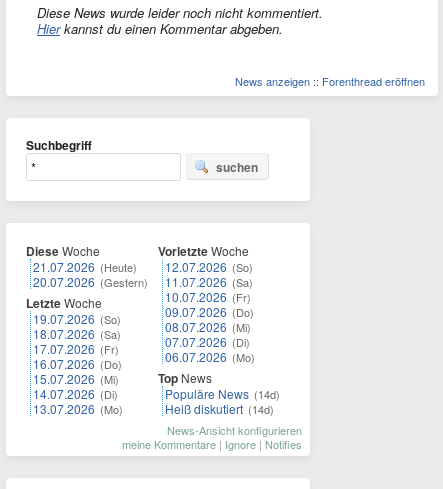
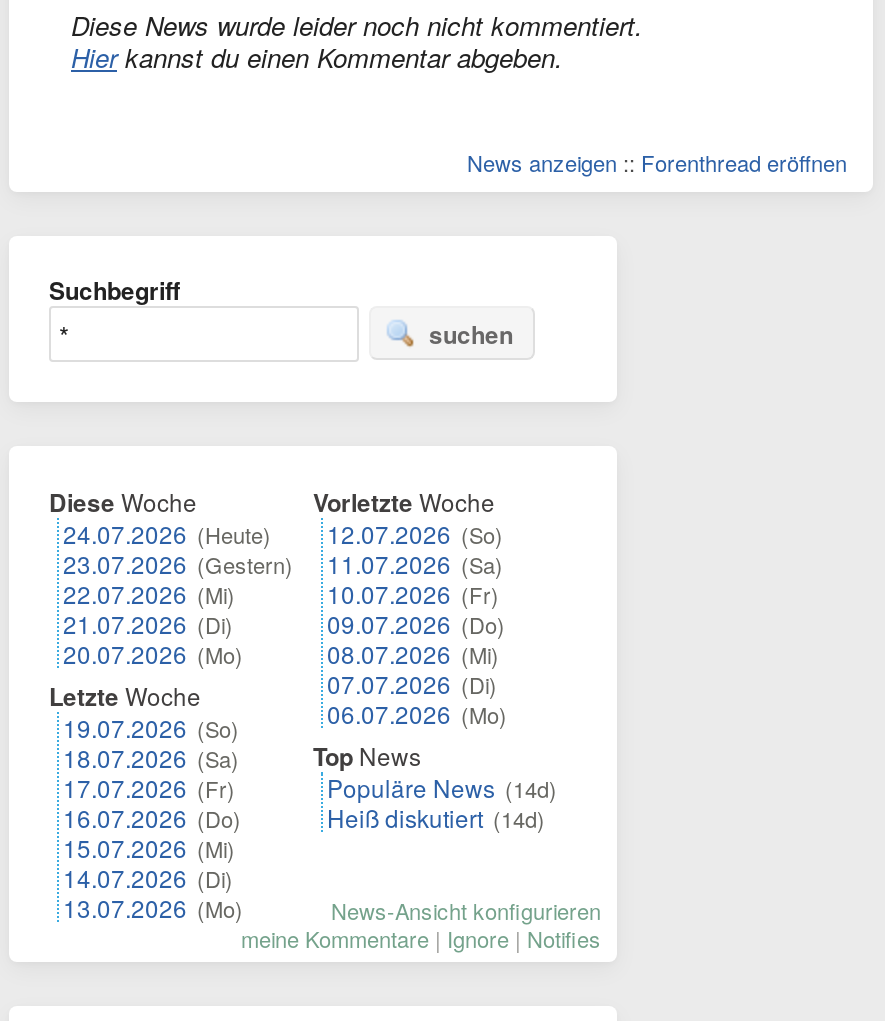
- 21.07.2026 (Heute)
- 20.07.2026 (Gestern)
+ 24.07.2026 (Heute)
+ 23.07.2026 (Gestern)
+ 22.07.2026 (Mi)
+ 21.07.2026 (Di)
+ 20.07.2026 (Mo)

moved down: Letzte Woche | 19.07.2026 (So) | 18.07.2026 (Sa) | 17.07.2026 (Fr) | 16.07.2026 (Do) | 15.07.2026 (Mi) | 14.07.2026 (Di) | 13.07.2026 (Mo)
